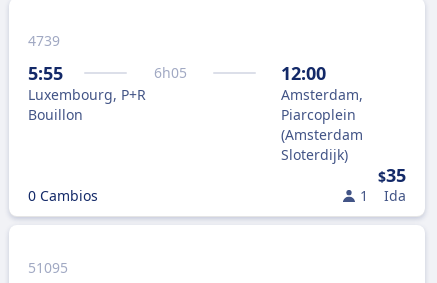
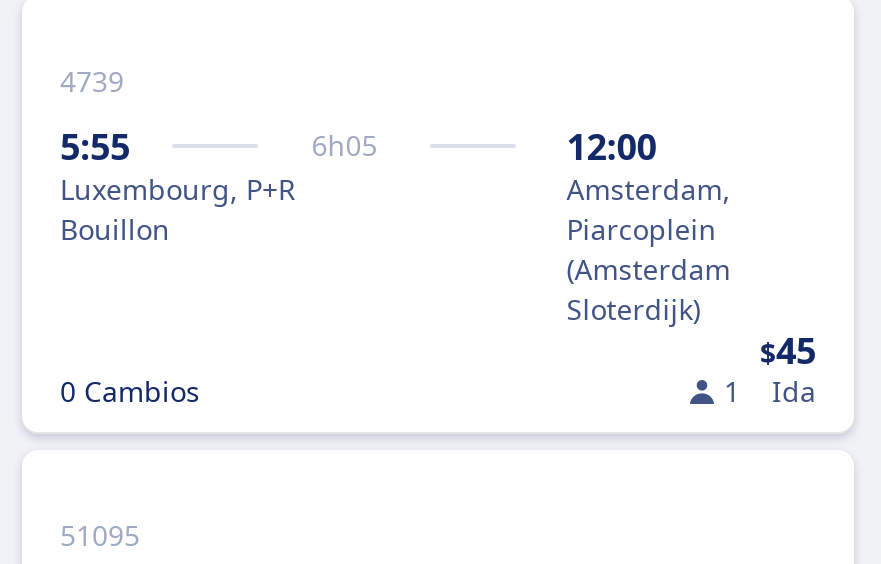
- $35
+ $45
